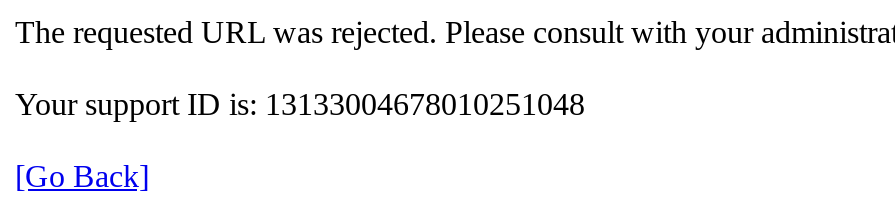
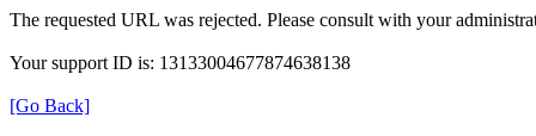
- Your support ID is: 13133004678010251048
+ Your support ID is: 13133004677874638138
